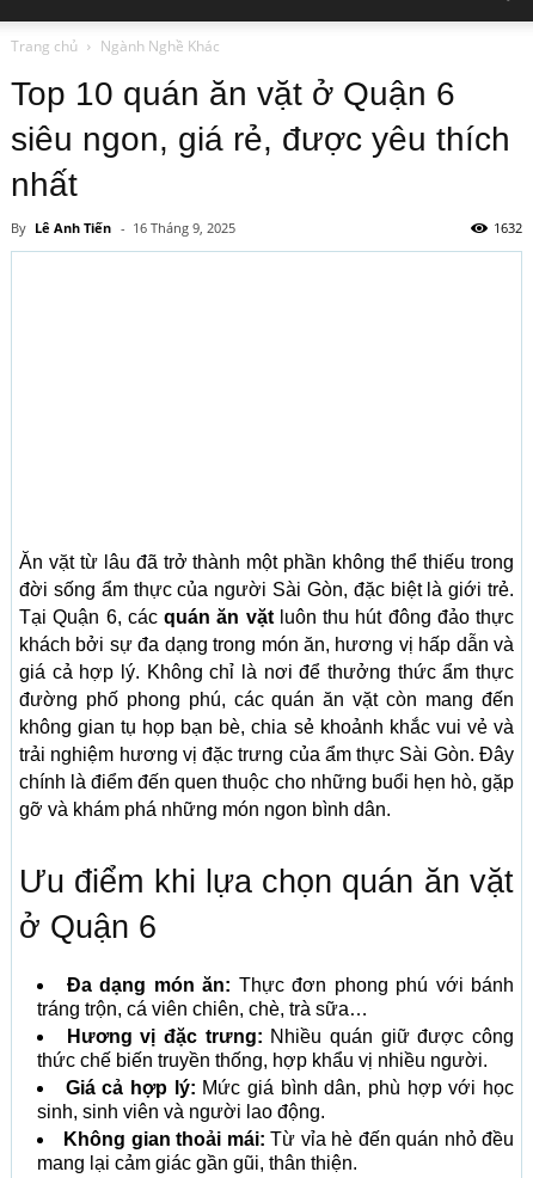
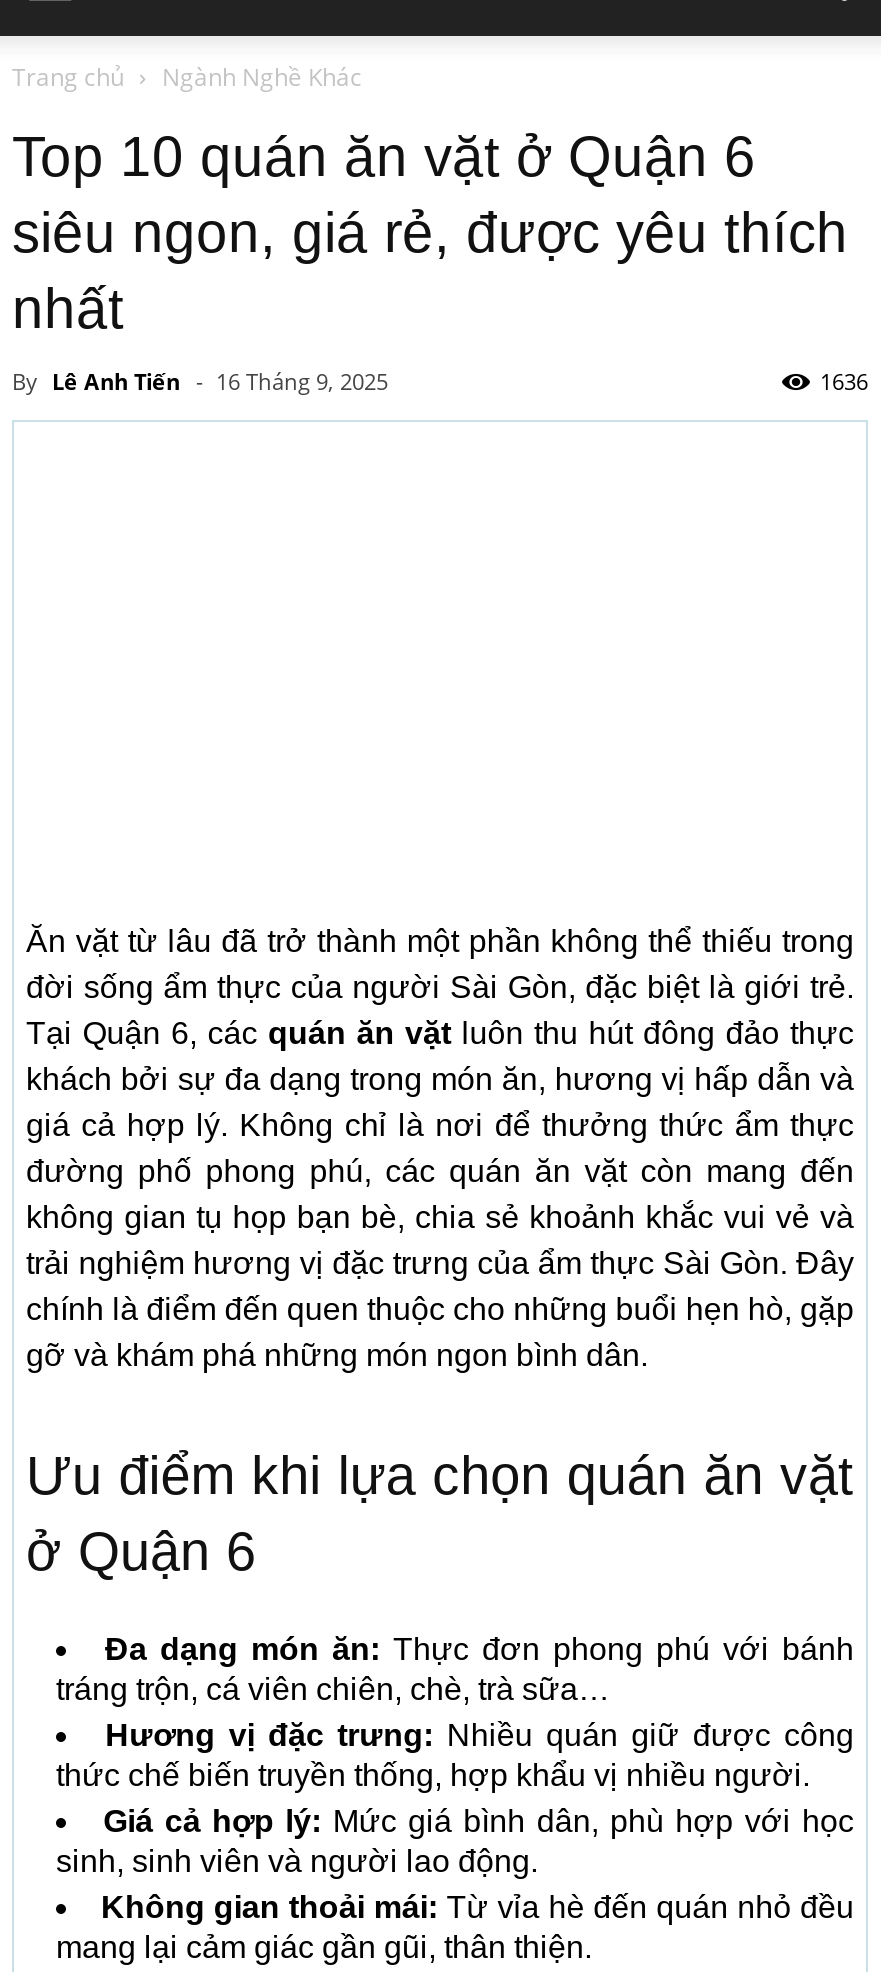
- 1632
+ 1636
